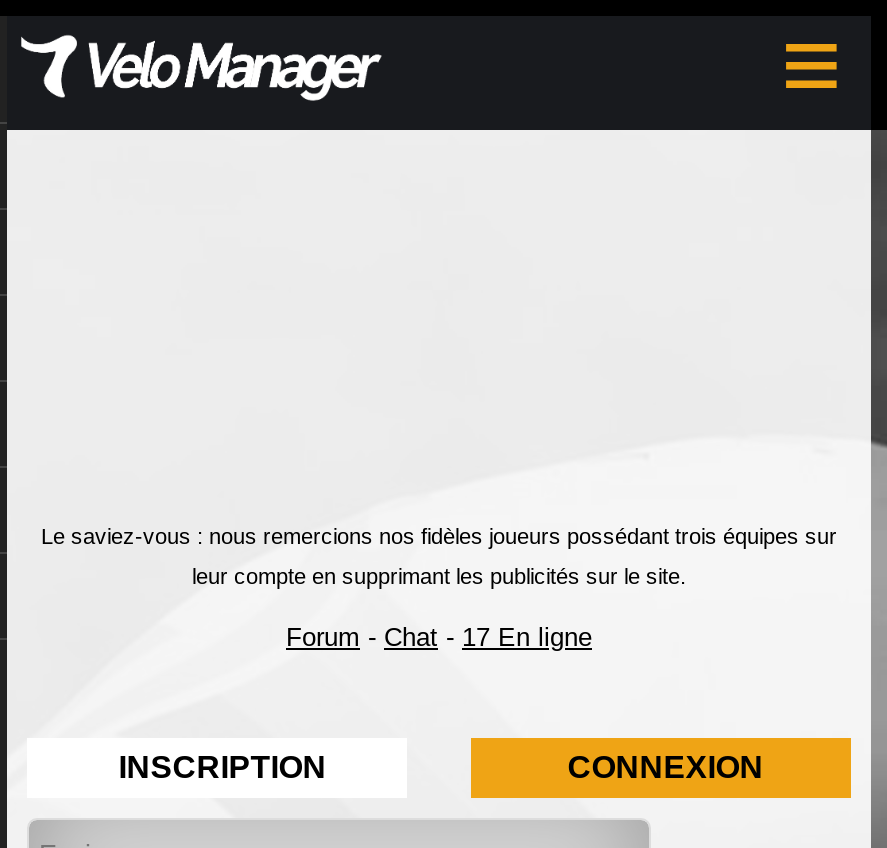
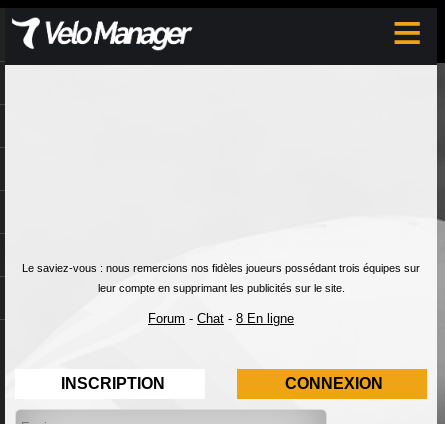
- Forum - Chat - 17 En ligne
+ Forum - Chat - 8 En ligne
